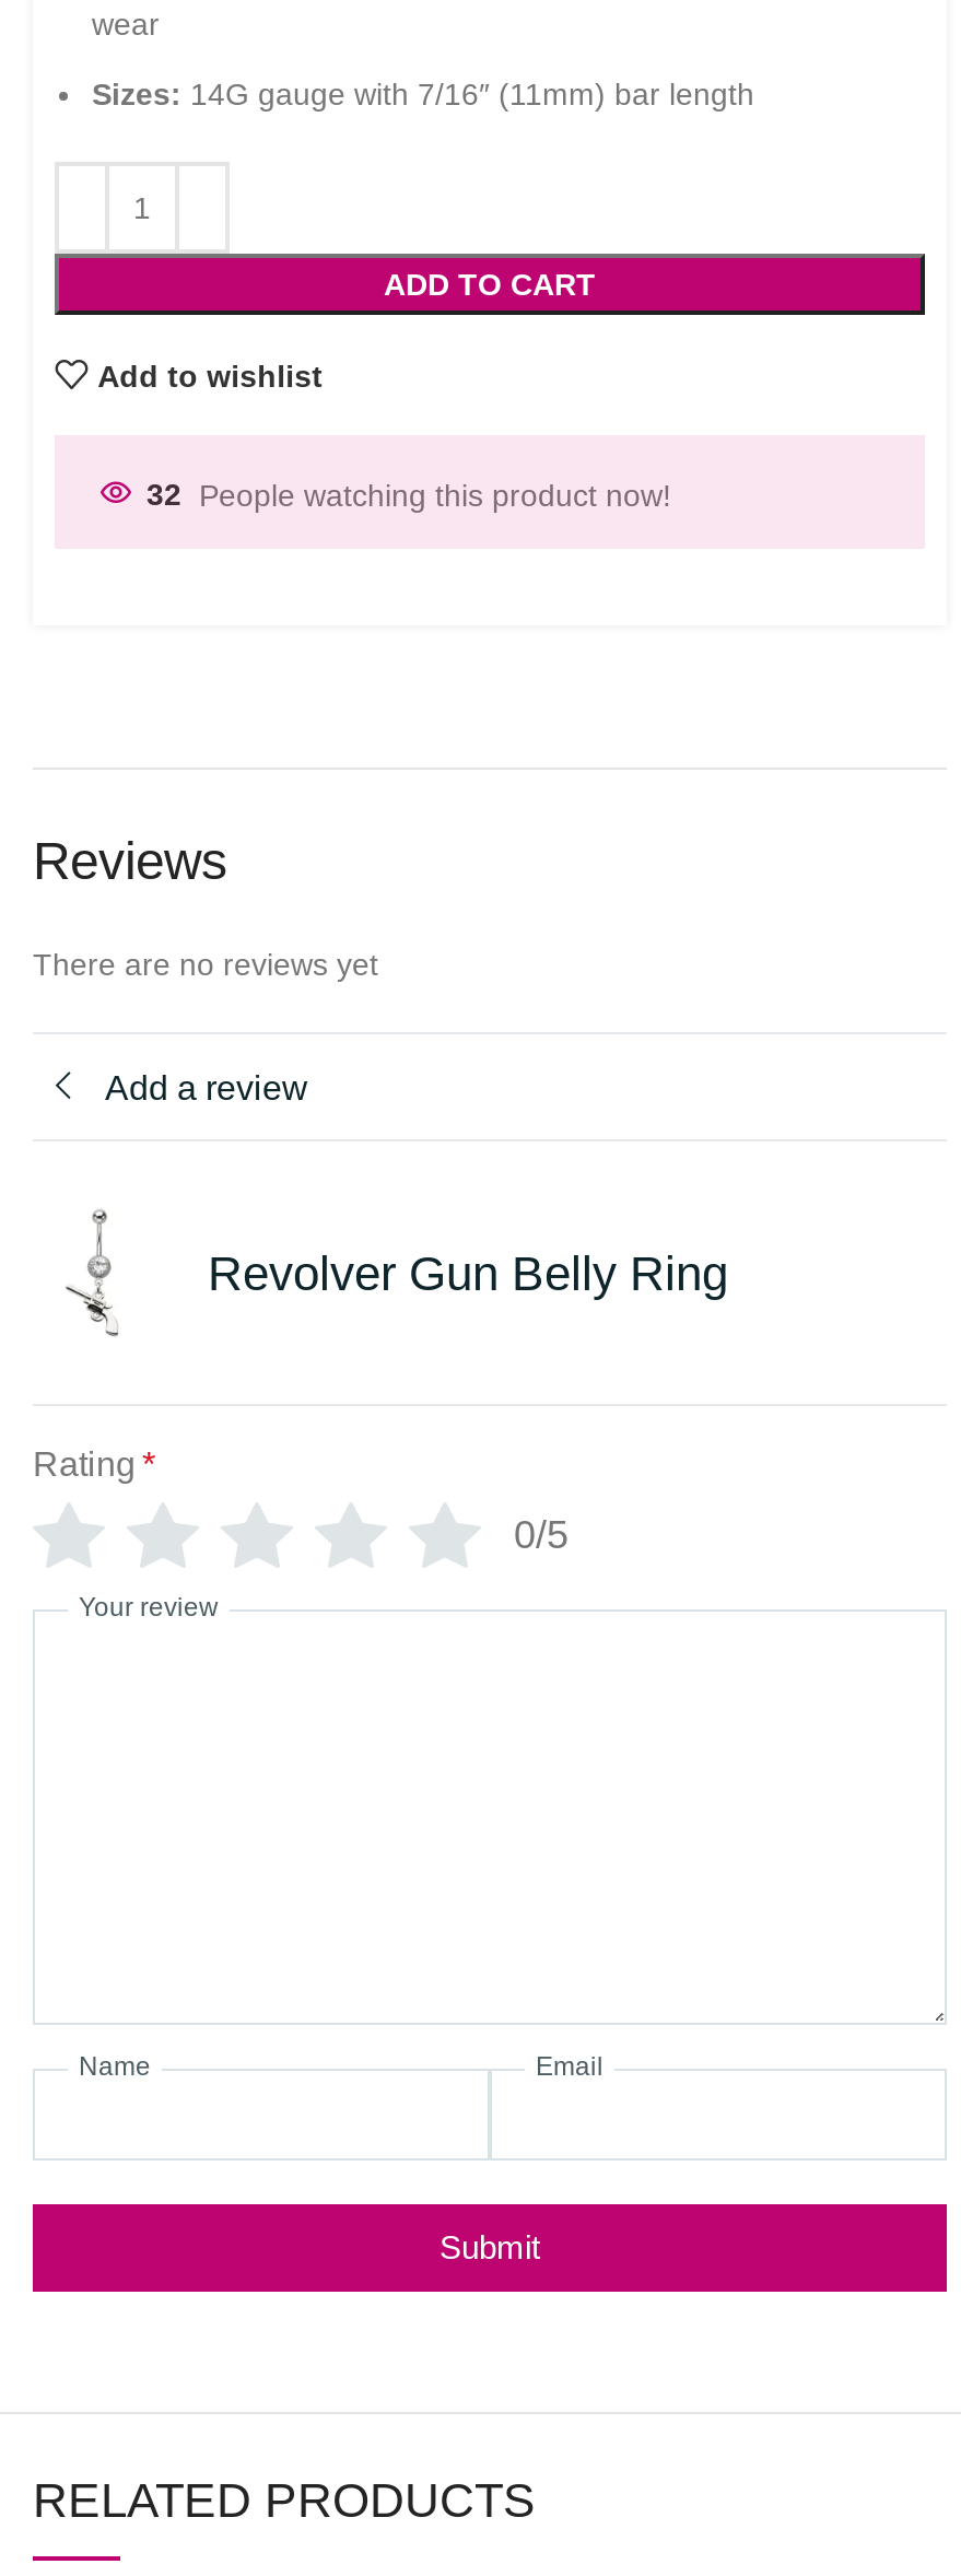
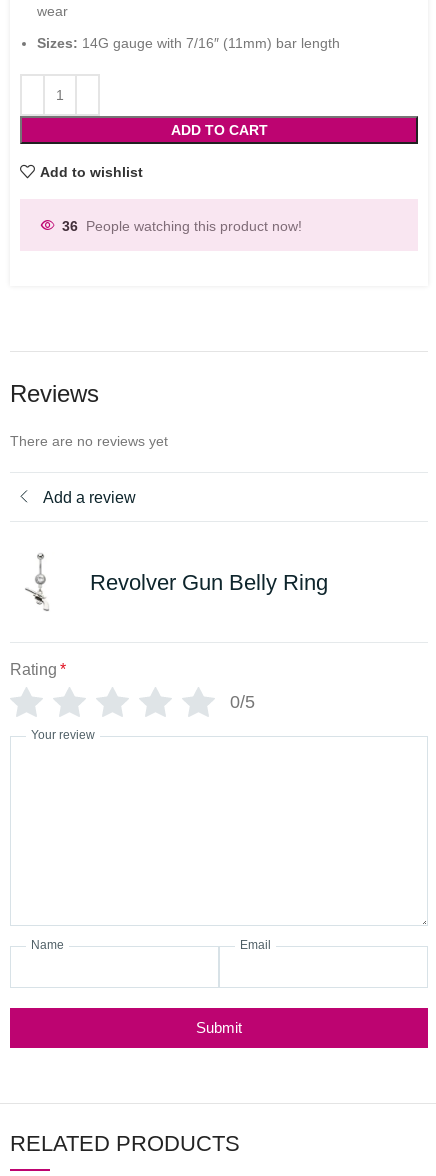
- 32 People watching this product now!
+ 36 People watching this product now!
